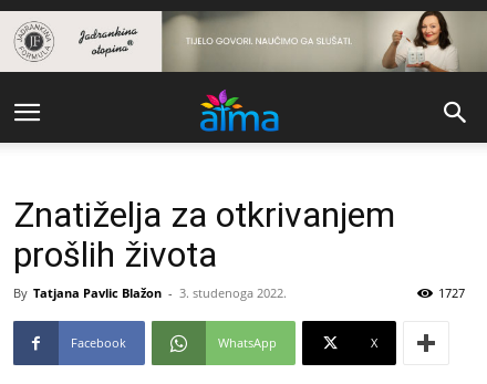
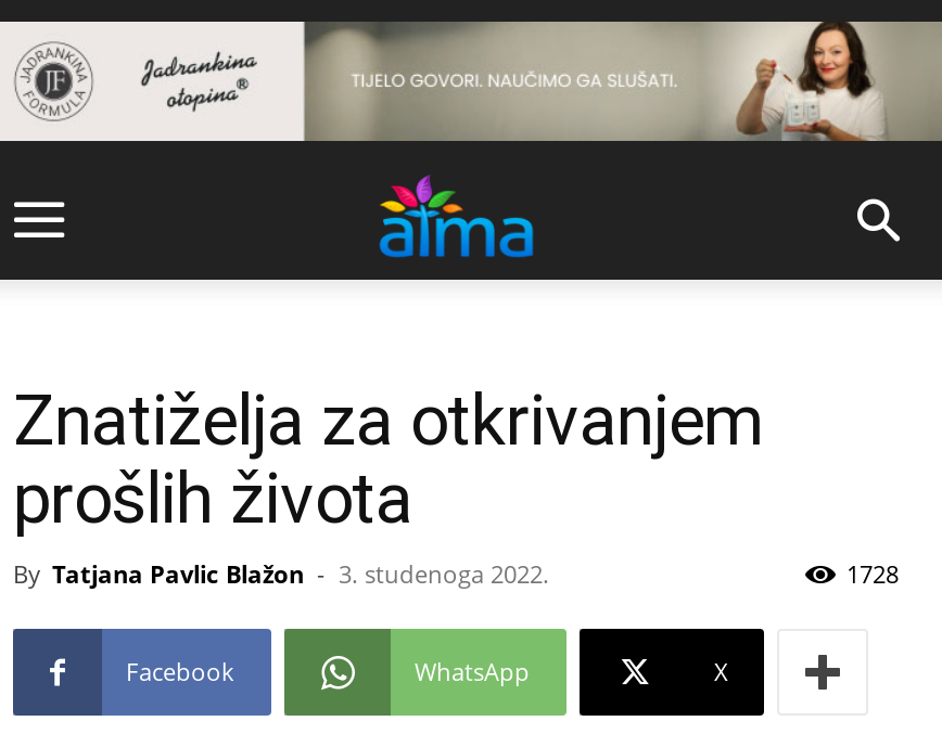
- 1727
+ 1728
